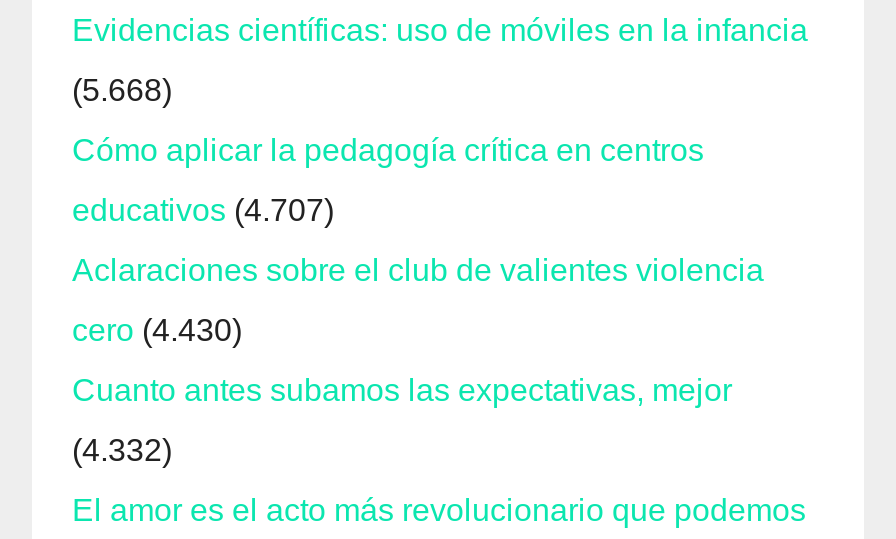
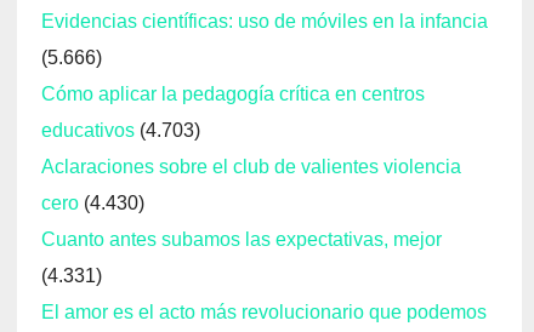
- (5.668)
+ (5.666)

- educativos (4.707)
+ educativos (4.703)

- (4.332)
+ (4.331)
